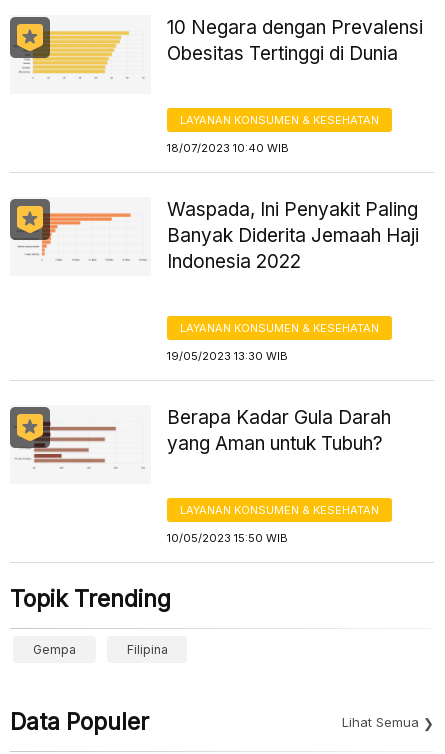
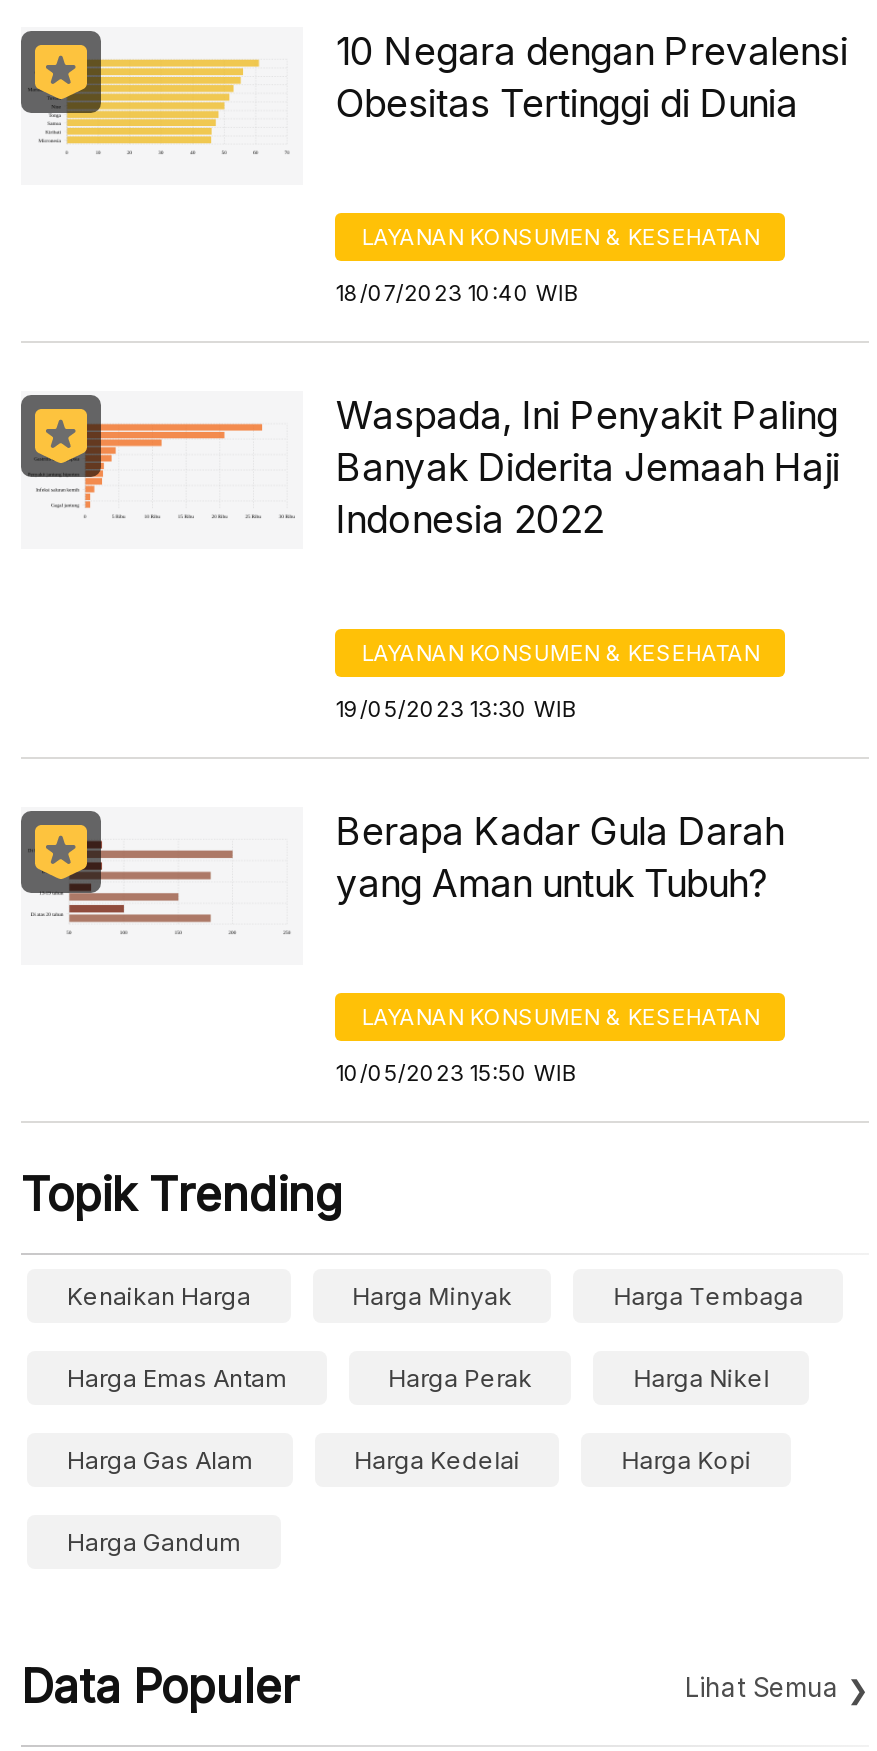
- Gempa
- Filipina
+ Kenaikan Harga
+ Harga Minyak
+ Harga Tembaga
+ Harga Emas Antam
+ Harga Perak
+ Harga Nikel
+ Harga Gas Alam
+ Harga Kedelai
+ Harga Kopi
+ Harga Gandum
